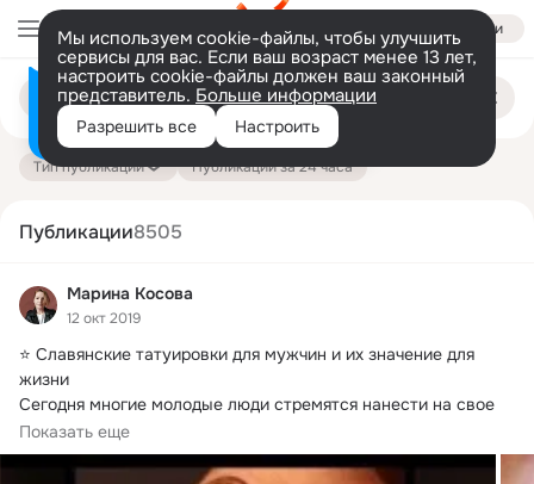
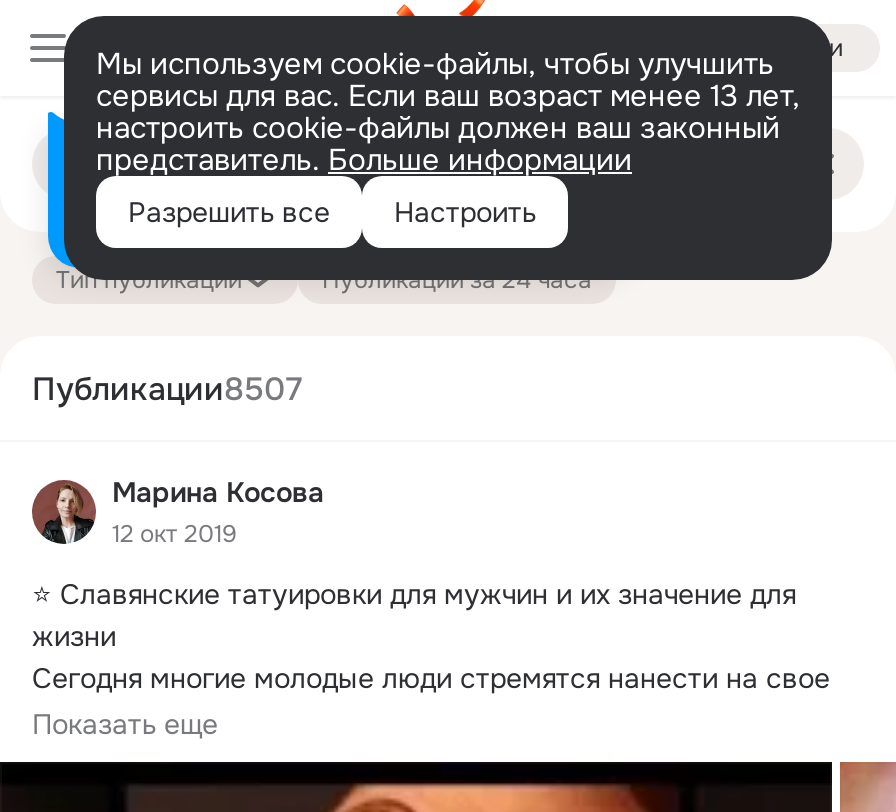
- Публикации8505
+ Публикации8507
